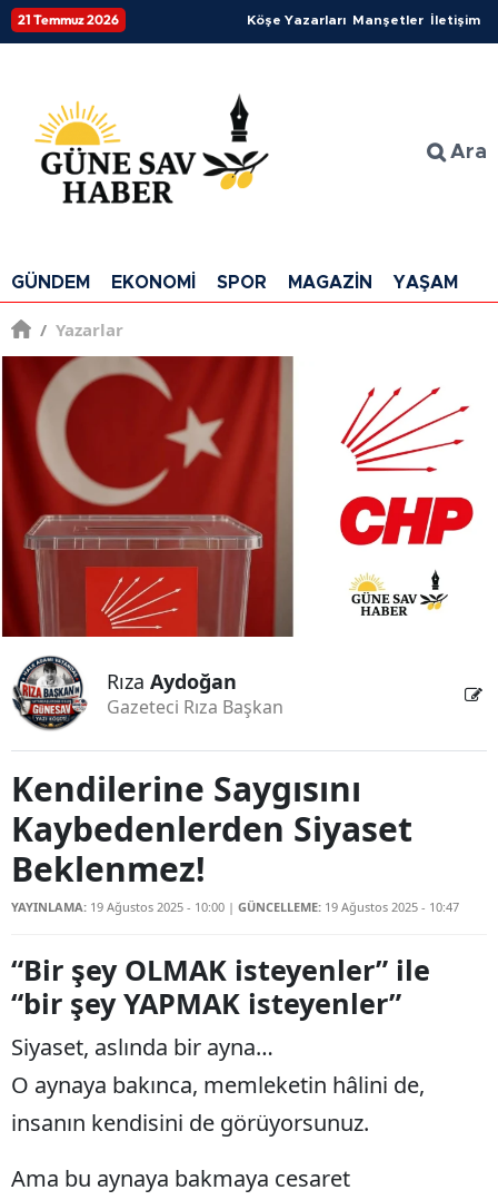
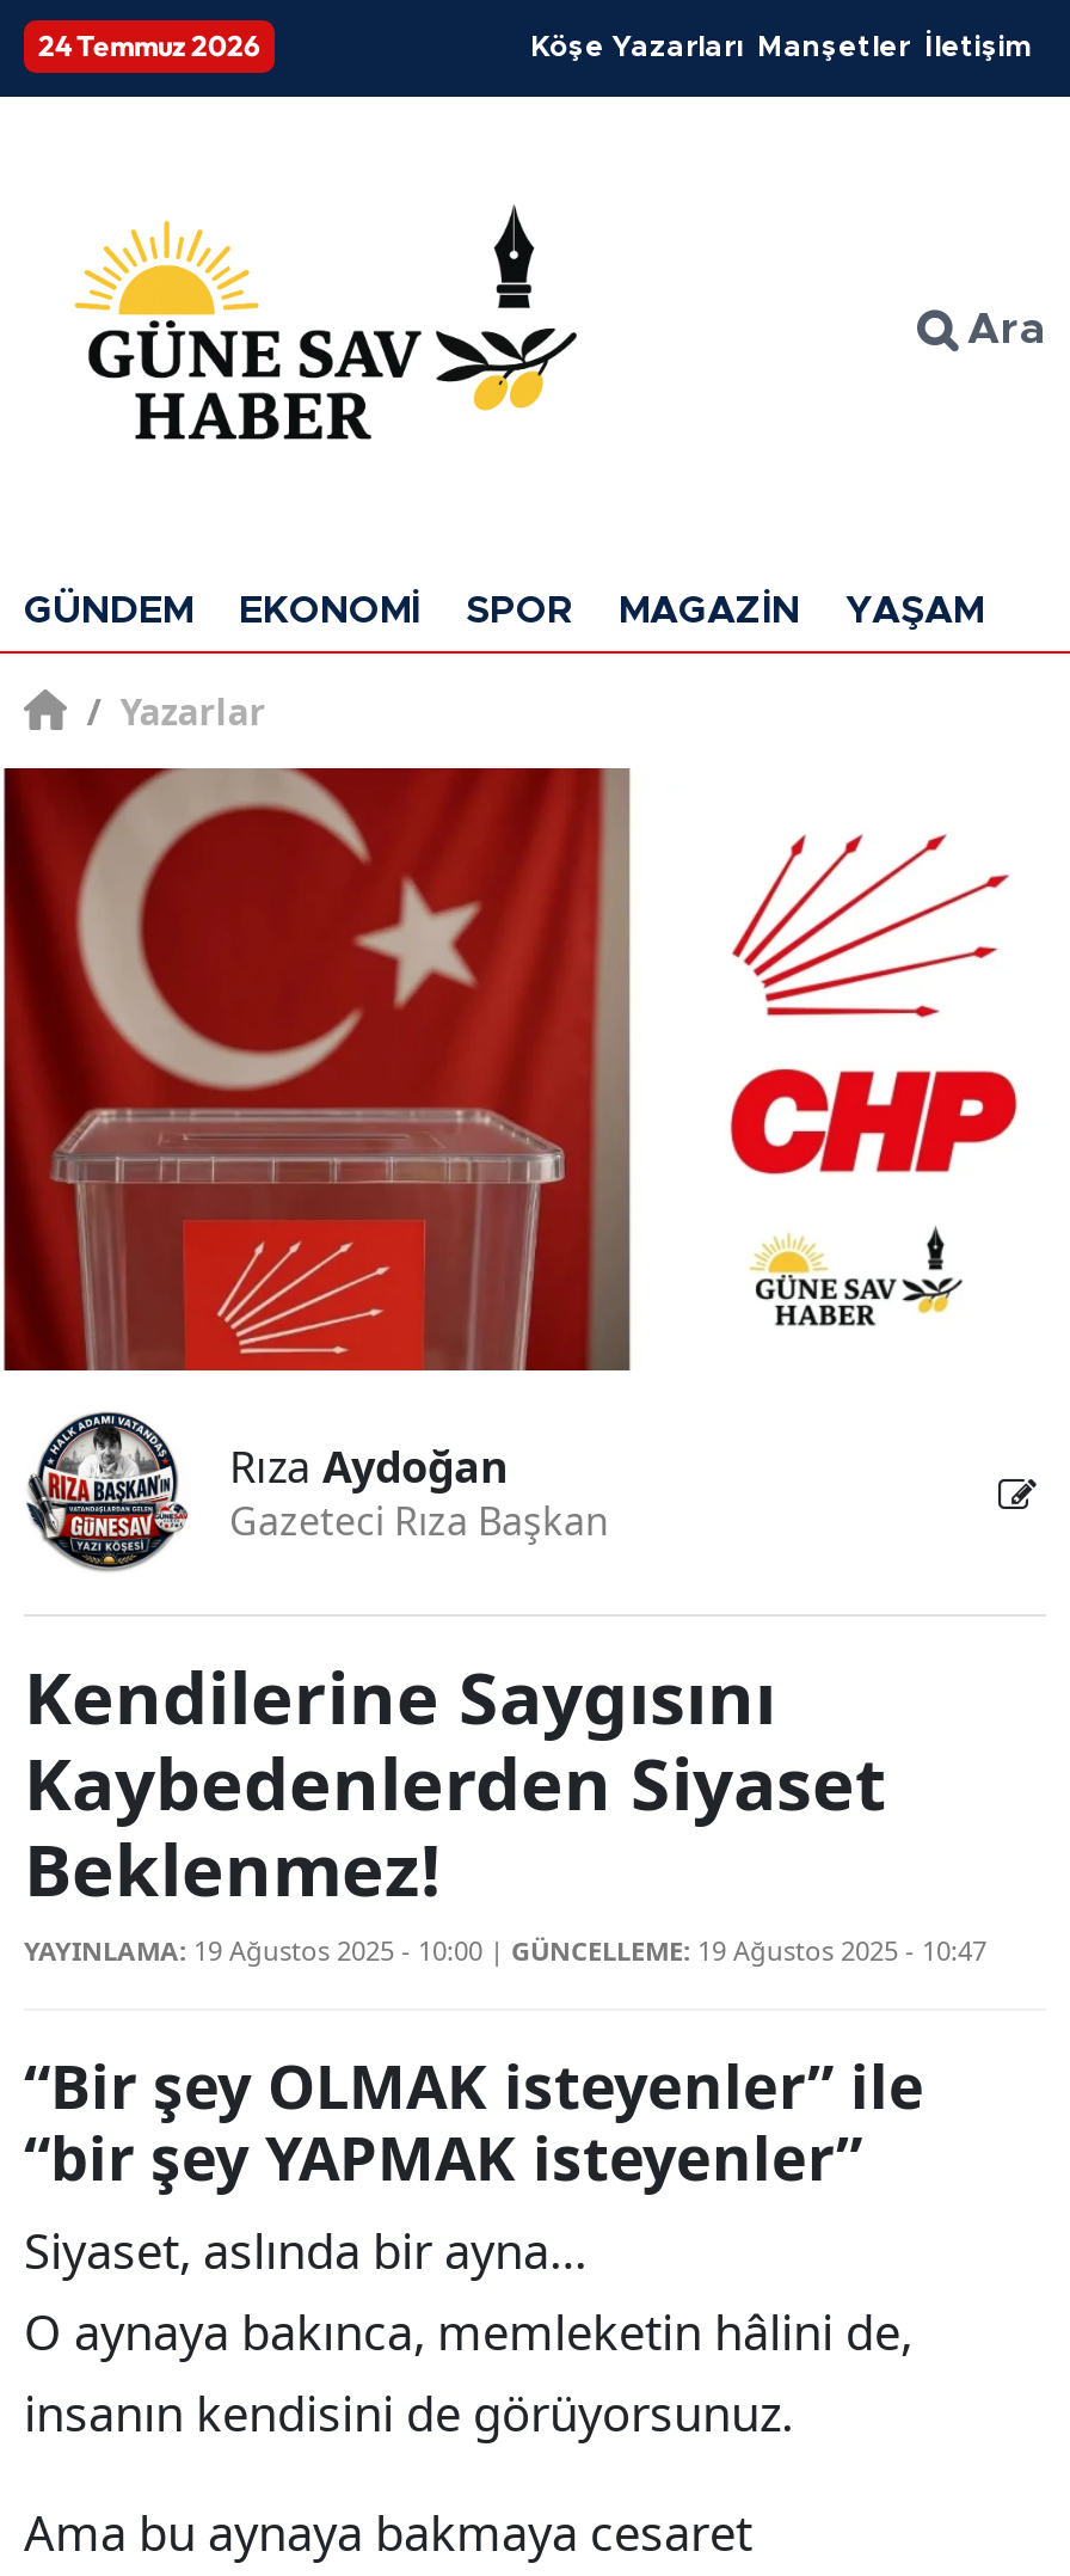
- 21 Temmuz 2026
+ 24 Temmuz 2026
